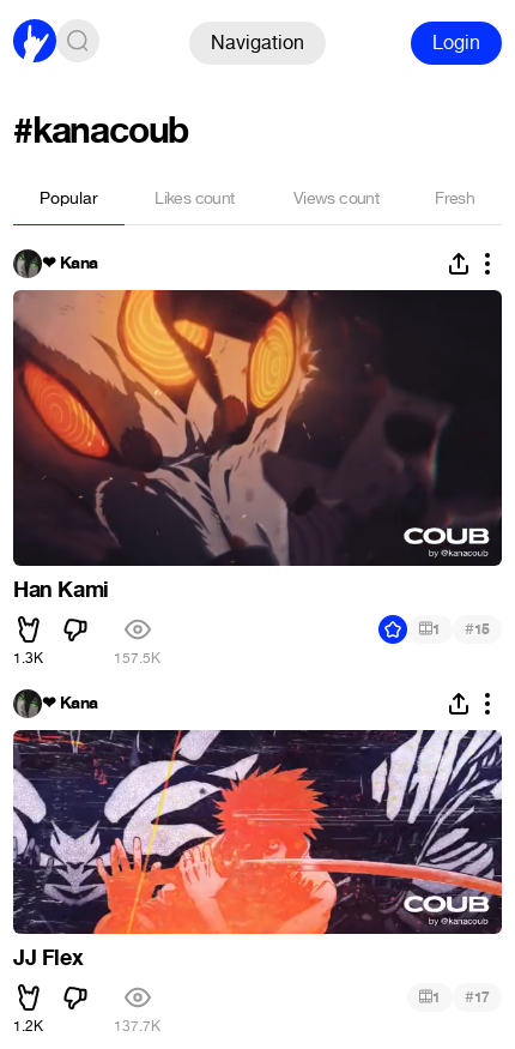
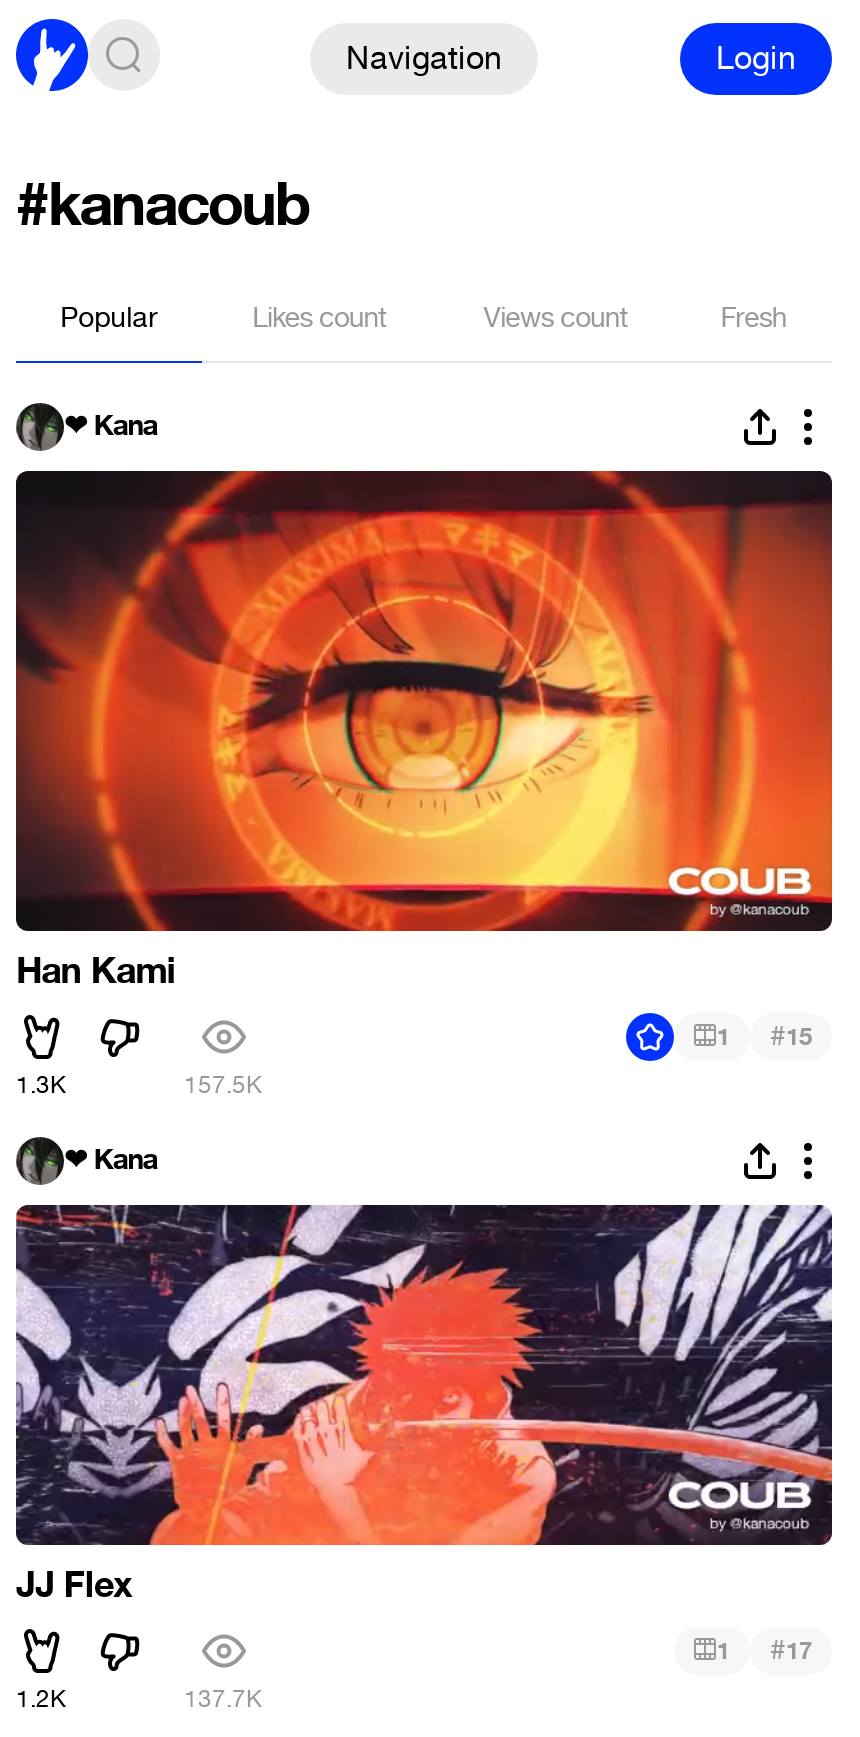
- [image]
+ [image]
